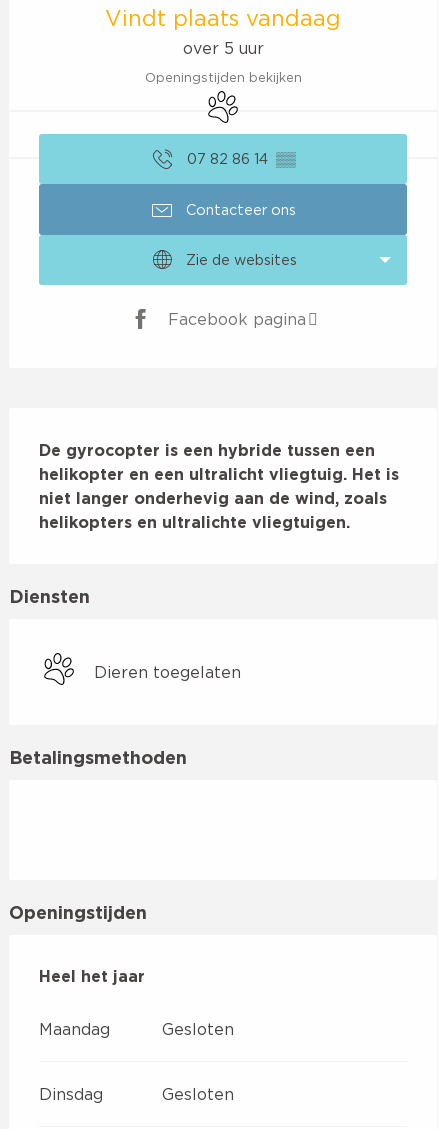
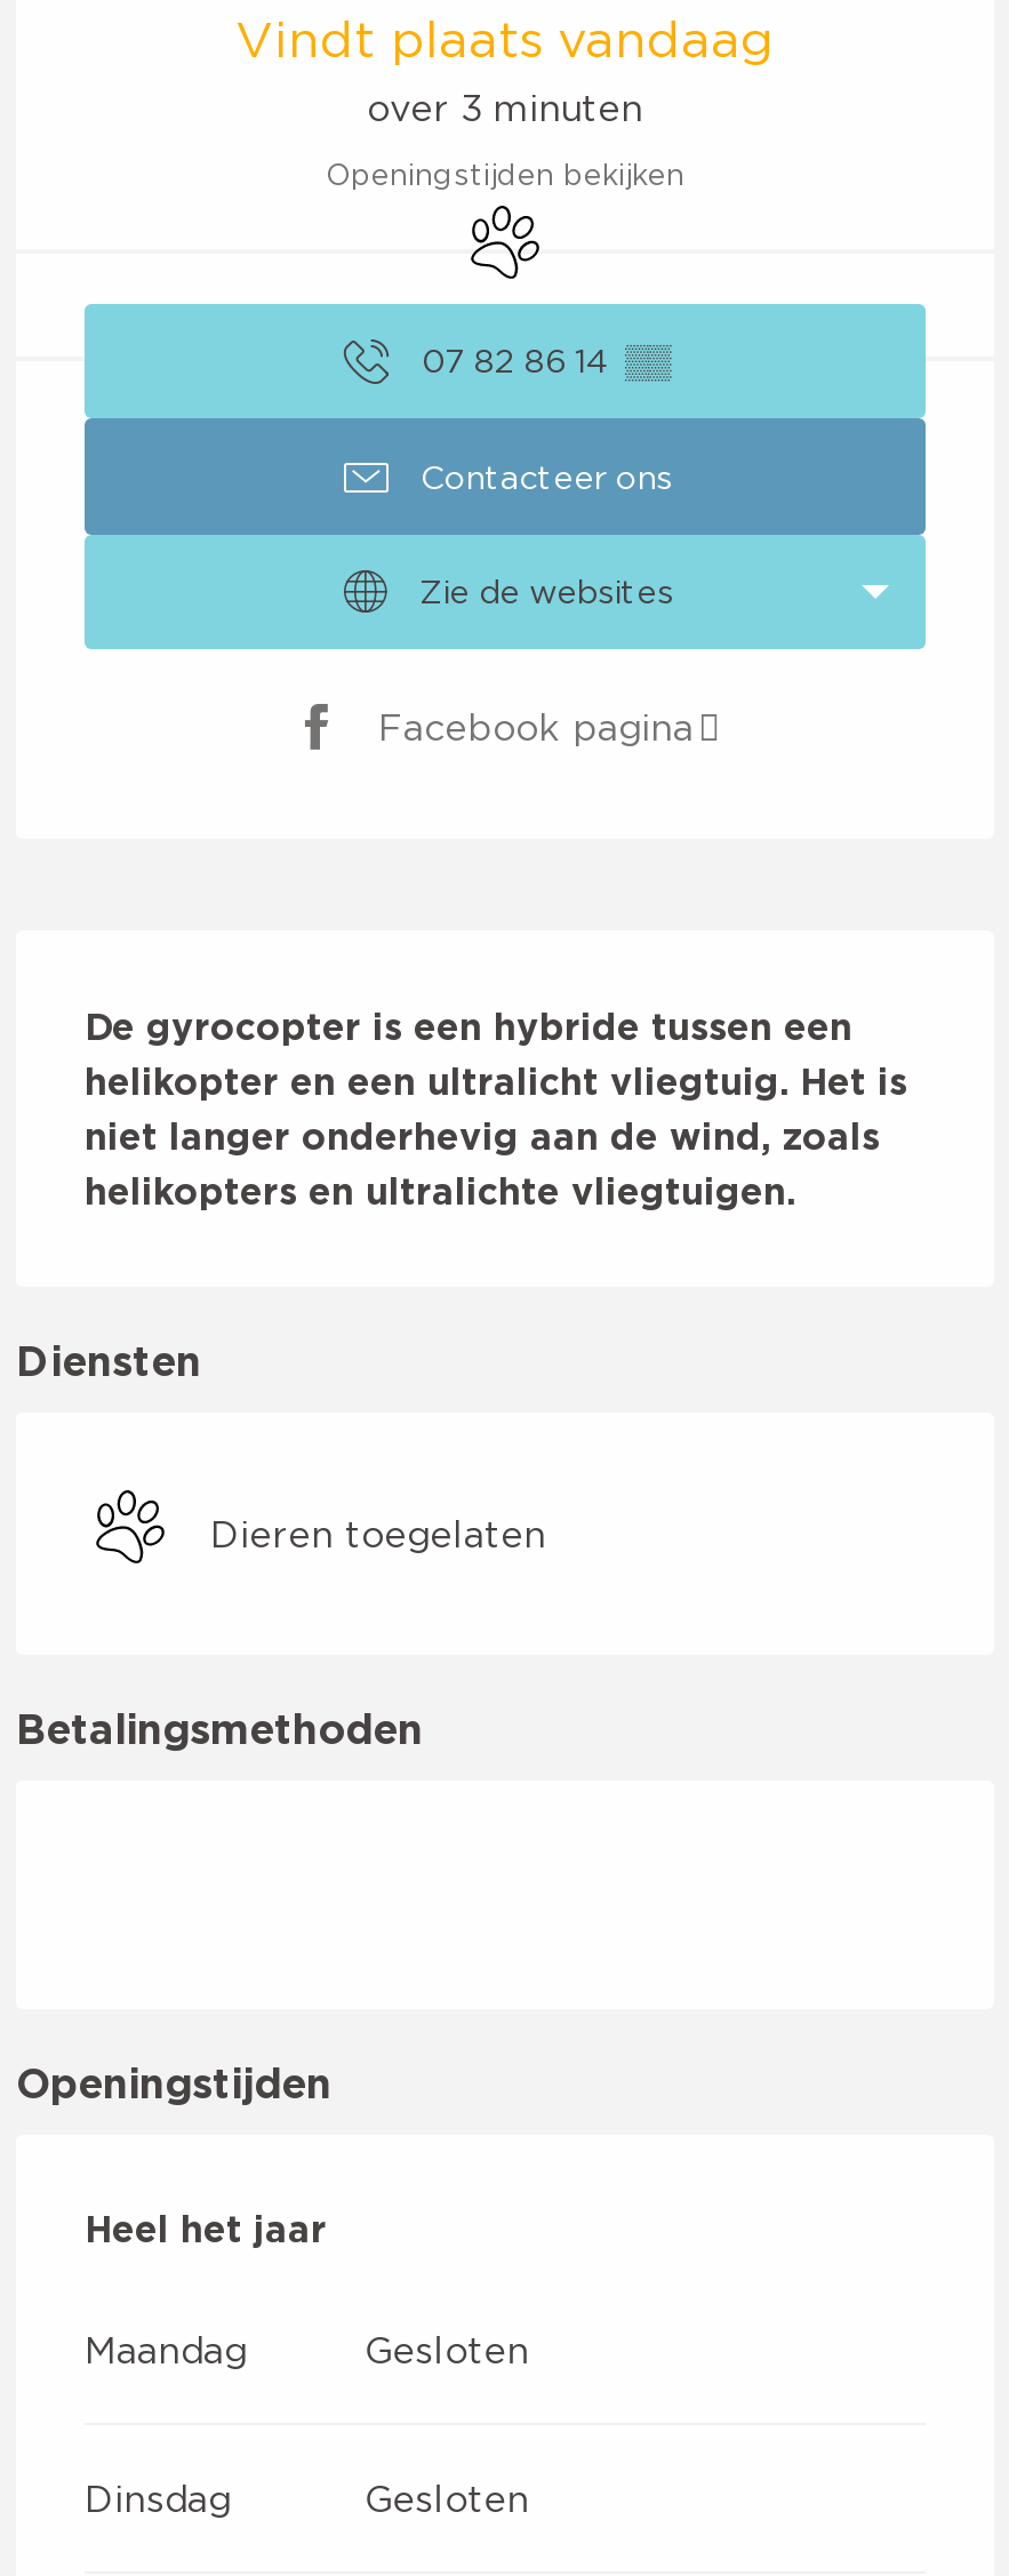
- over 5 uur
+ over 3 minuten
